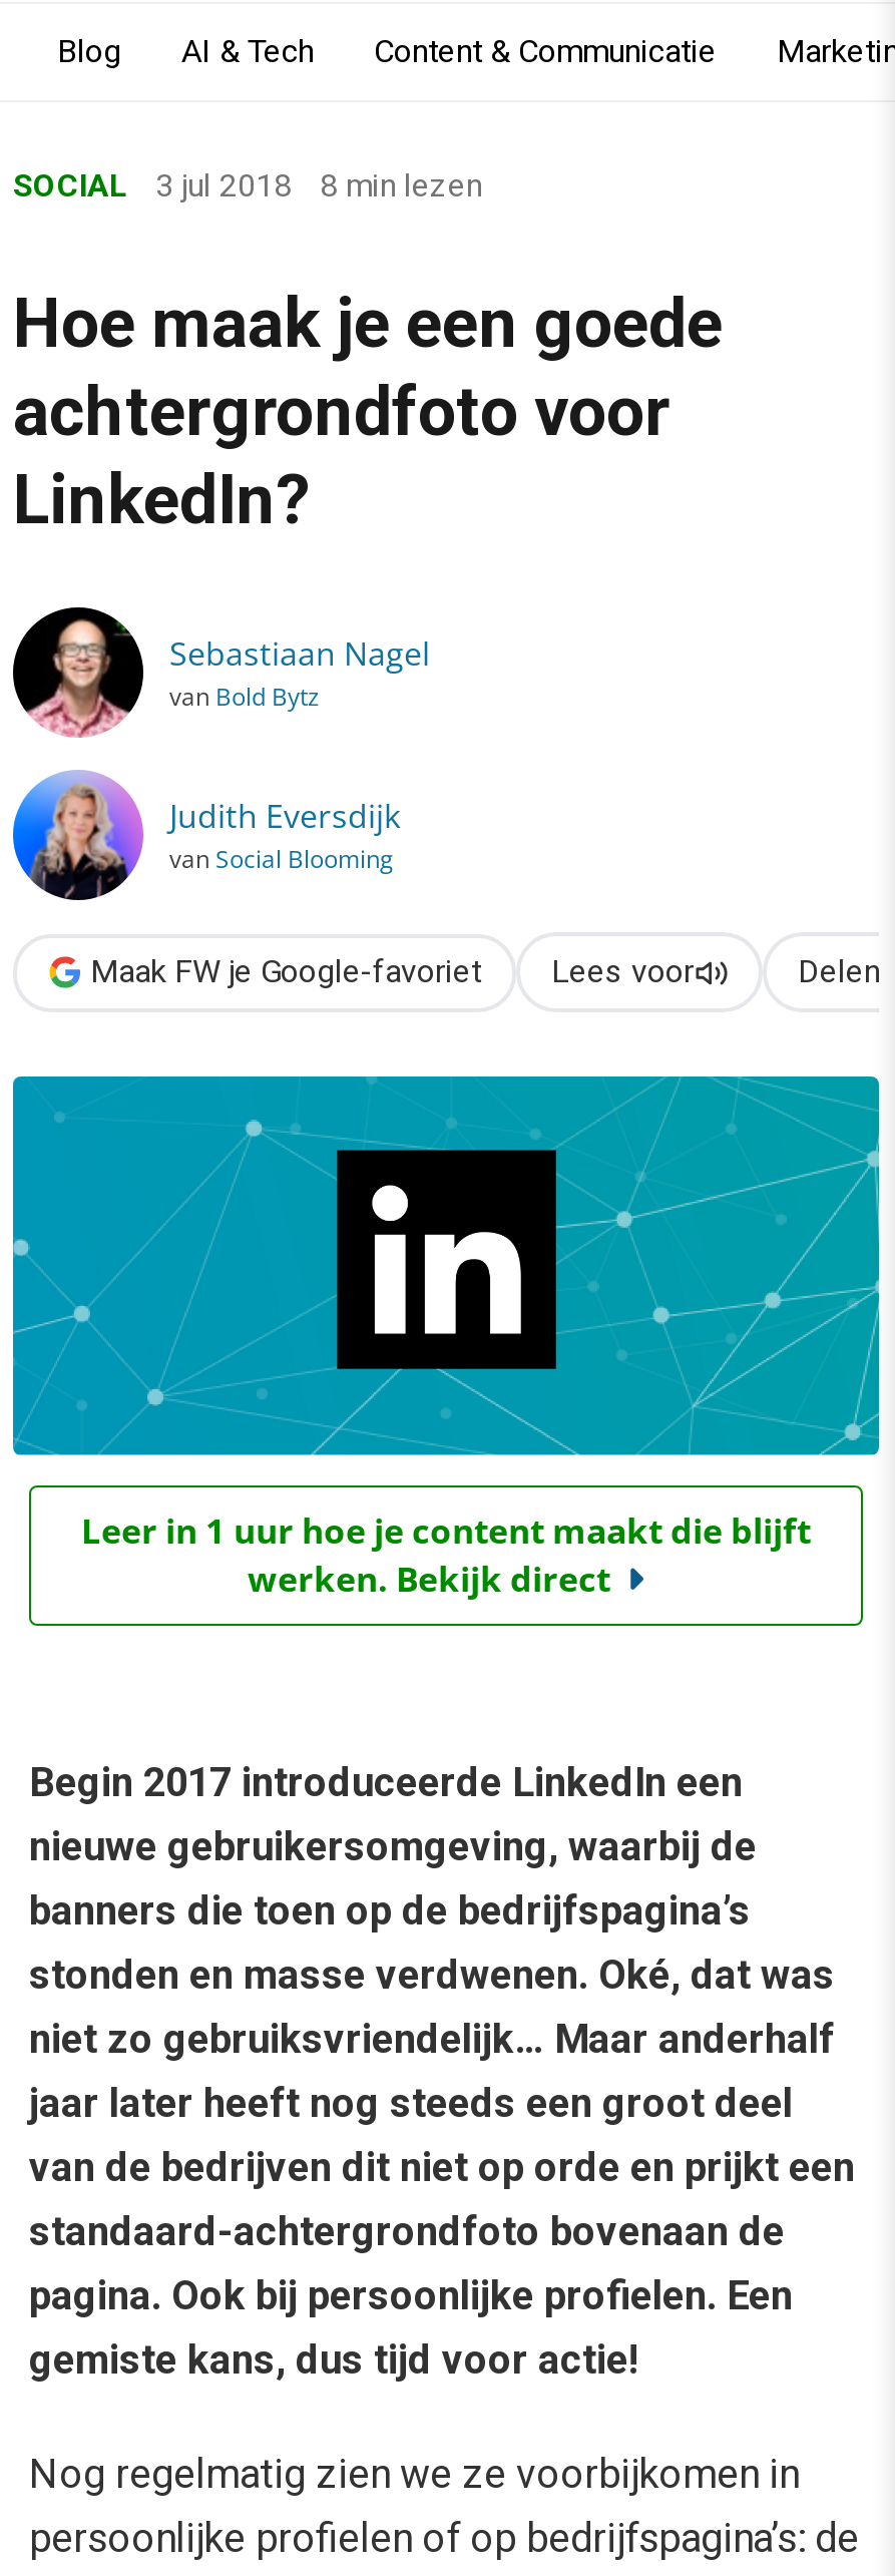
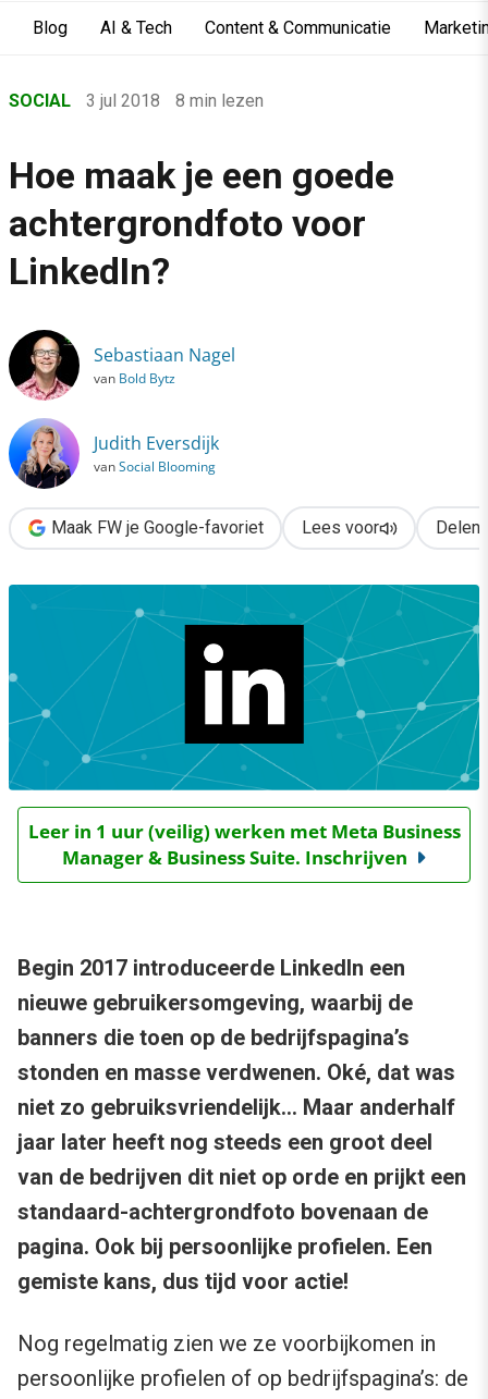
- Leer in 1 uur hoe je content maakt die blijft
- werken. Bekijk direct
+ Leer in 1 uur (veilig) werken met Meta Business
+ Manager & Business Suite. Inschrijven
